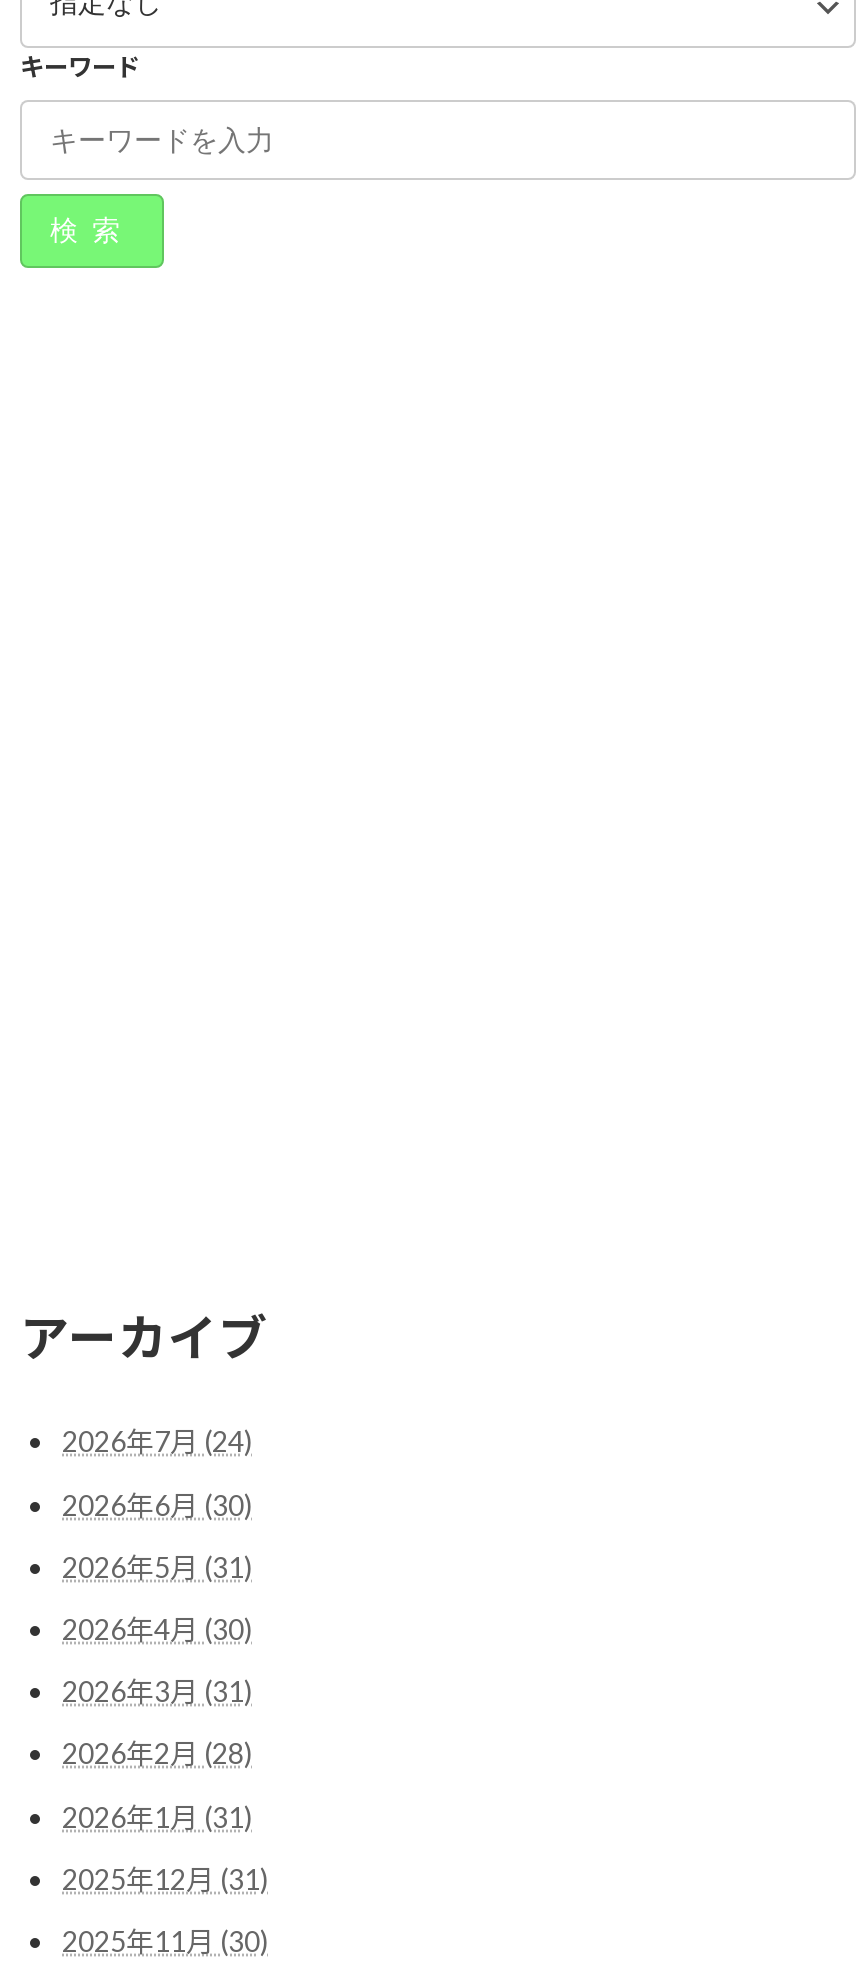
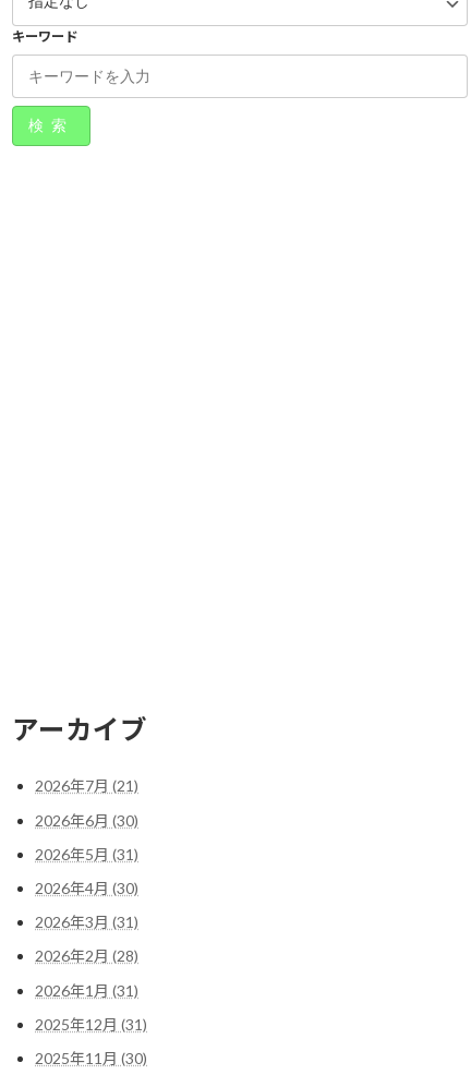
- 2026年7月 (24)
+ 2026年7月 (21)
